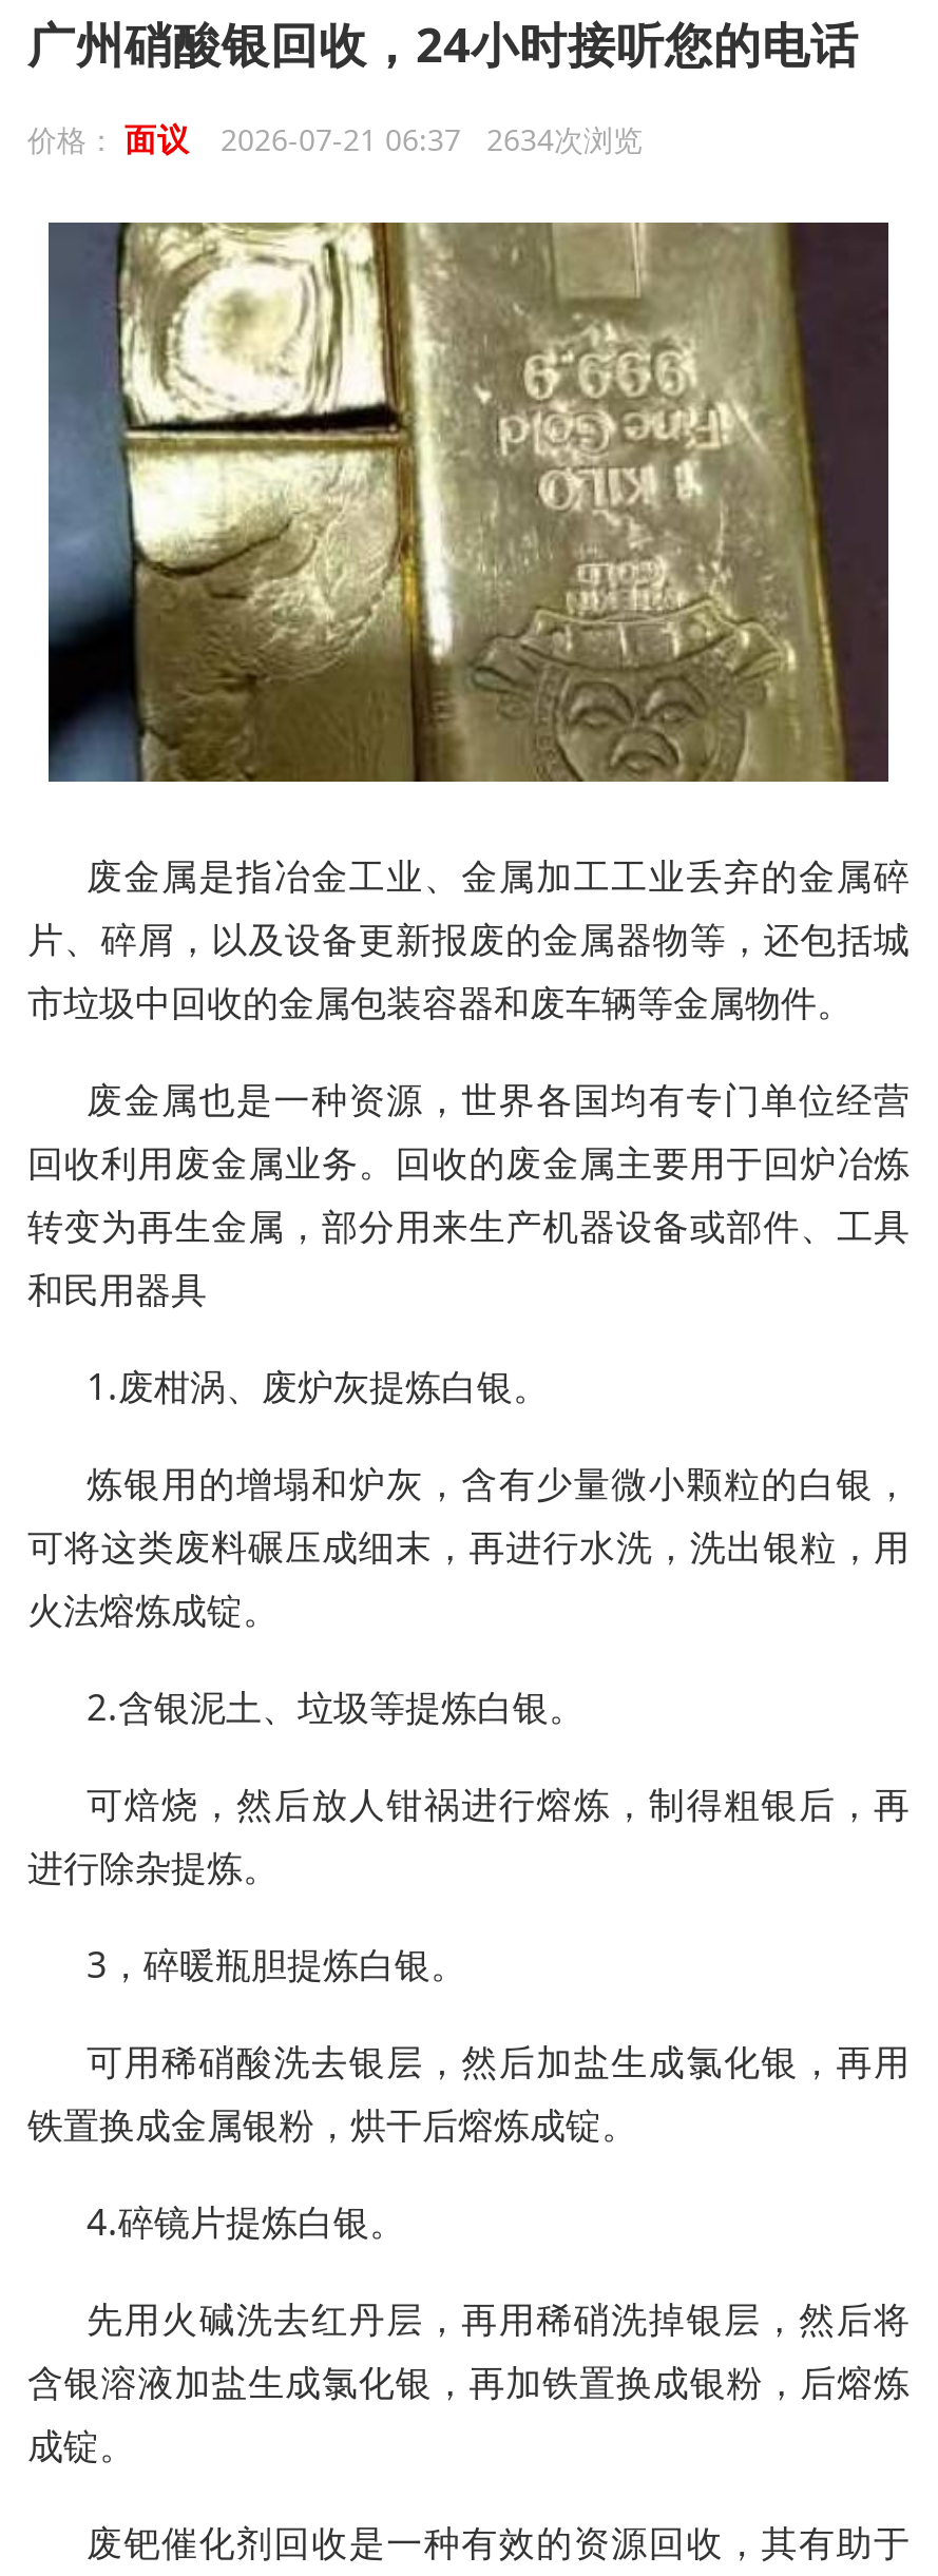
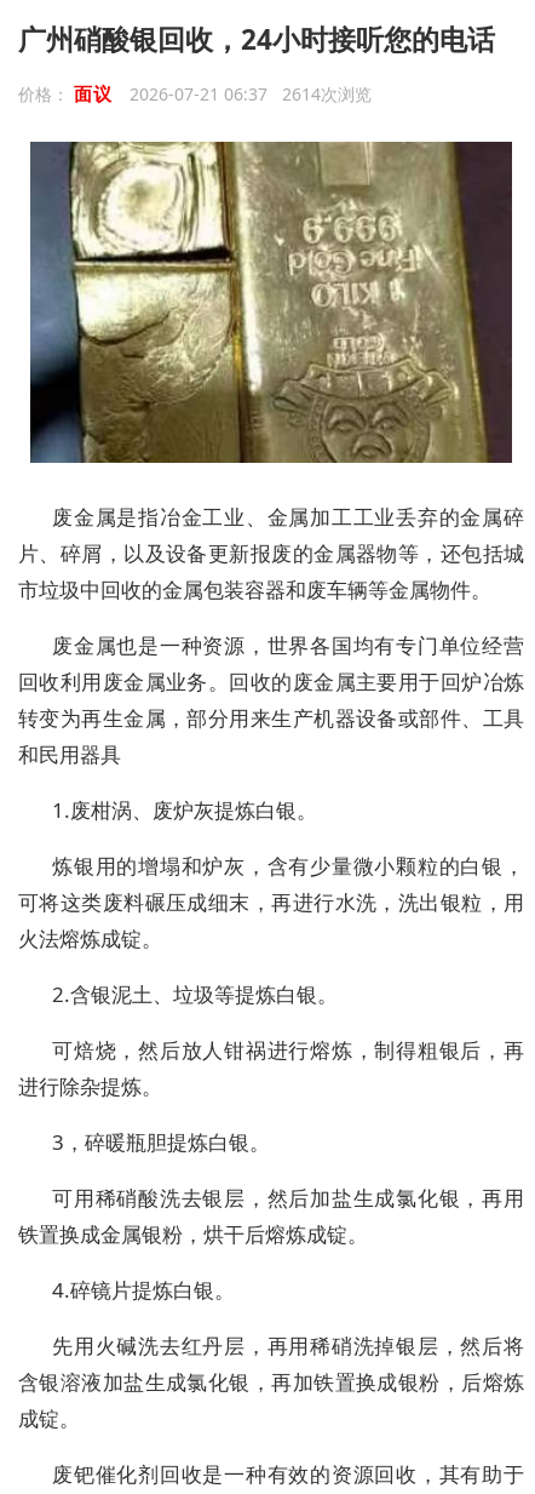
- 价格：面议 2026-07-21 06:37 2634次浏览
+ 价格：面议 2026-07-21 06:37 2614次浏览
